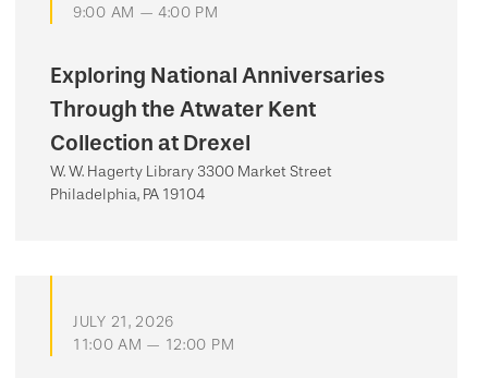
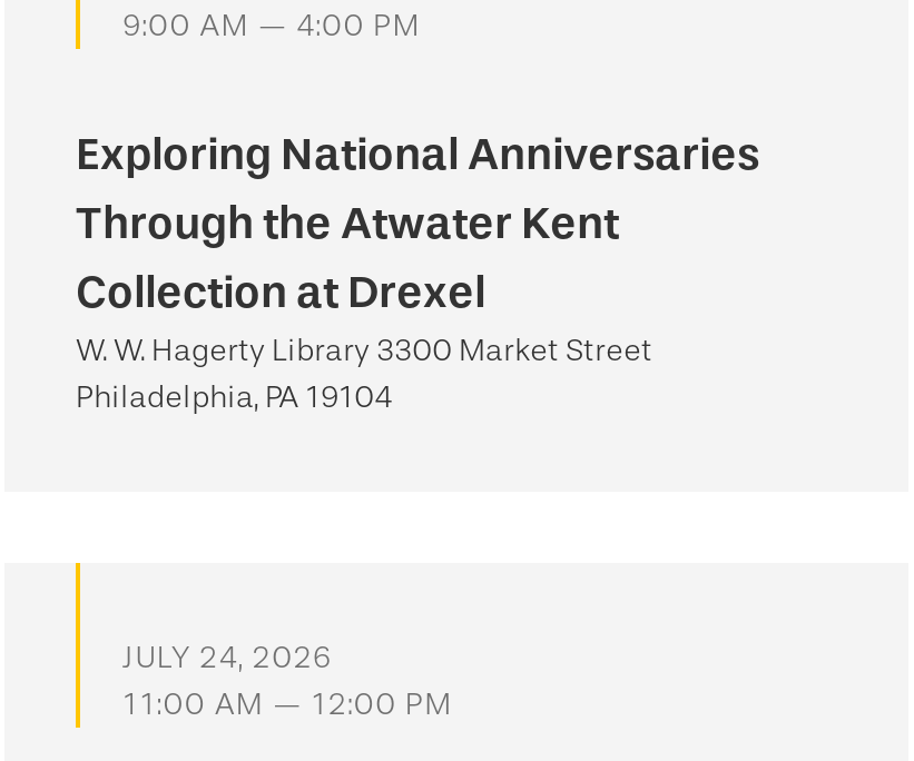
- JULY 21, 2026
+ JULY 24, 2026
